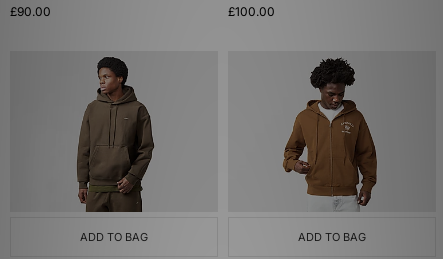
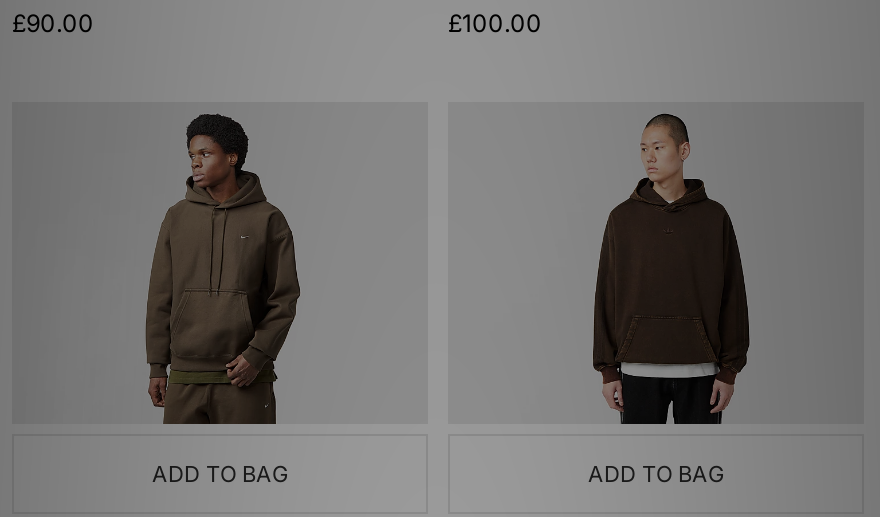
- [image]
+ [image]
